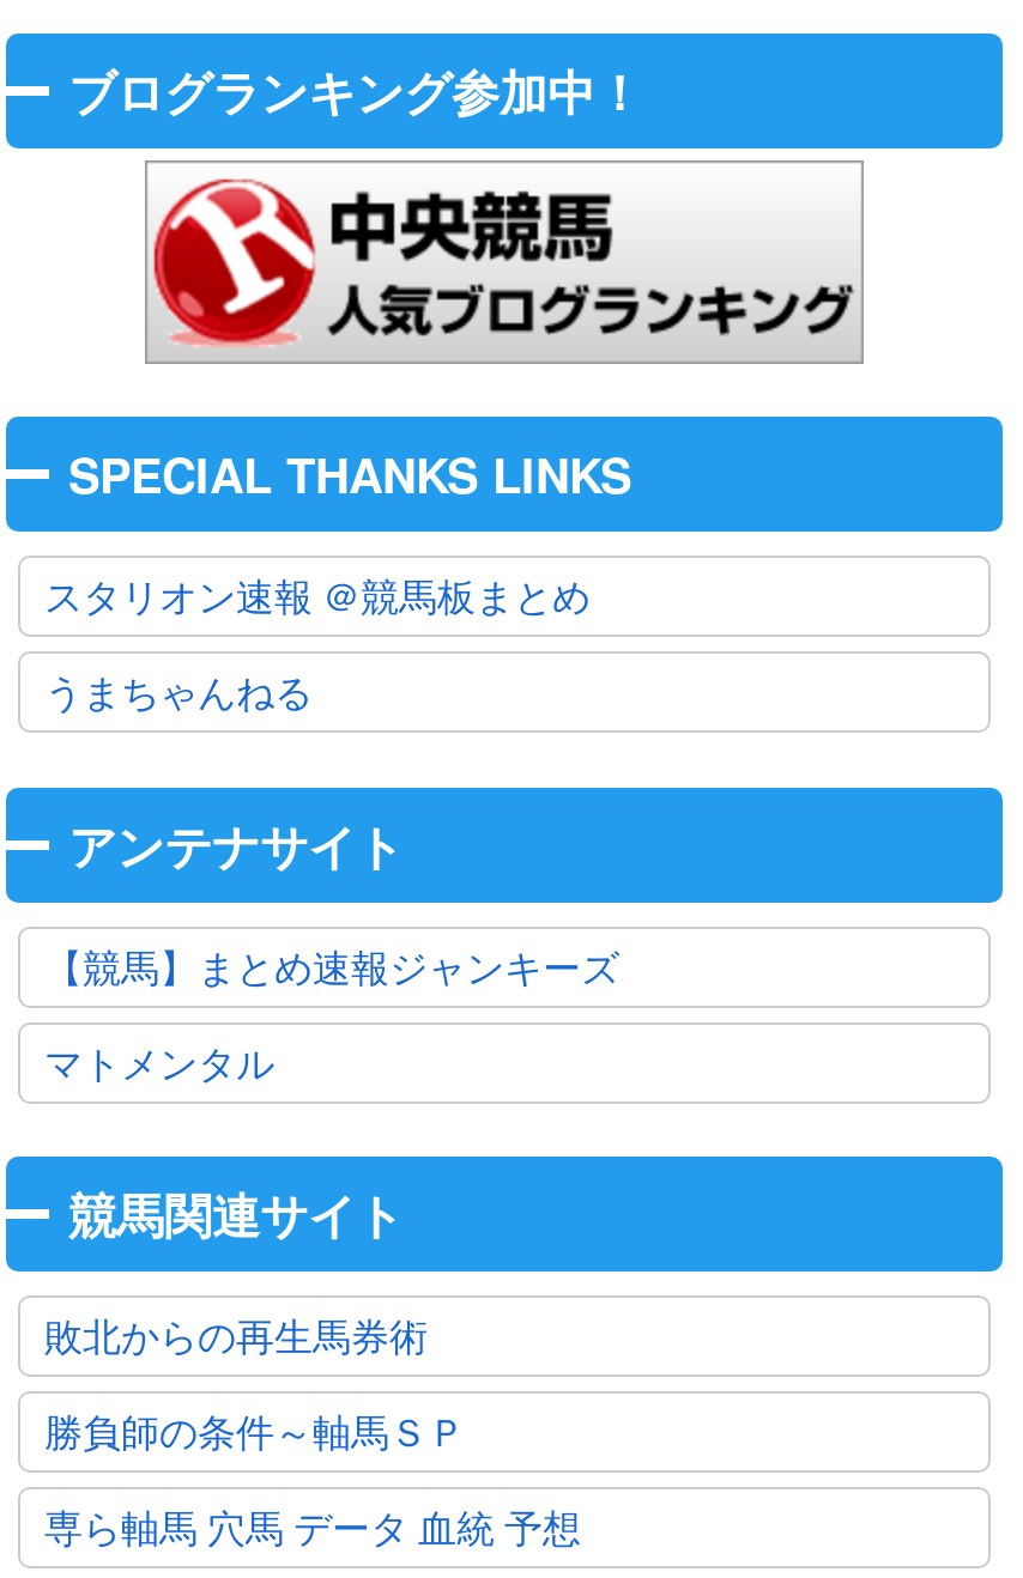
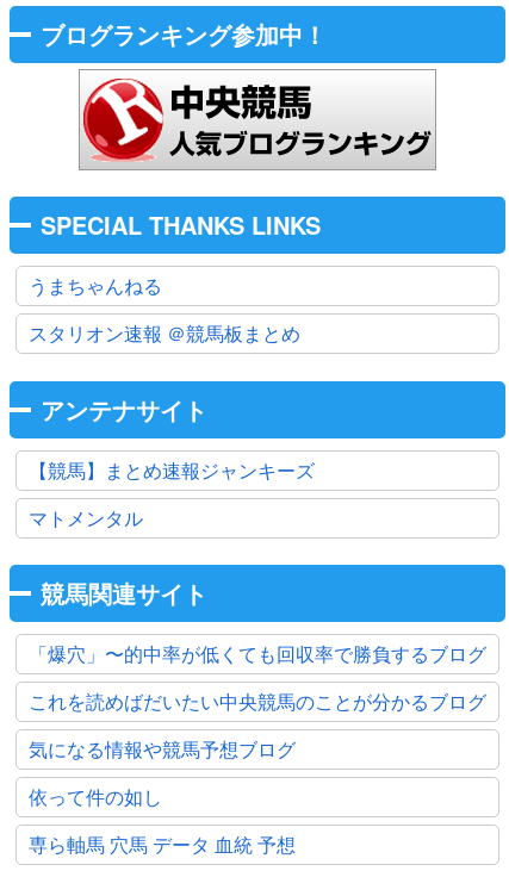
moved down: スタリオン速報 ＠競馬板まとめ

moved up: うまちゃんねる

- 敗北からの再生馬券術
- 勝負師の条件～軸馬ＳＰ
+ 「爆穴」〜的中率が低くても回収率で勝負するブログ
+ これを読めばだいたい中央競馬のことが分かるブログ
+ 気になる情報や競馬予想ブログ
+ 依って件の如し
